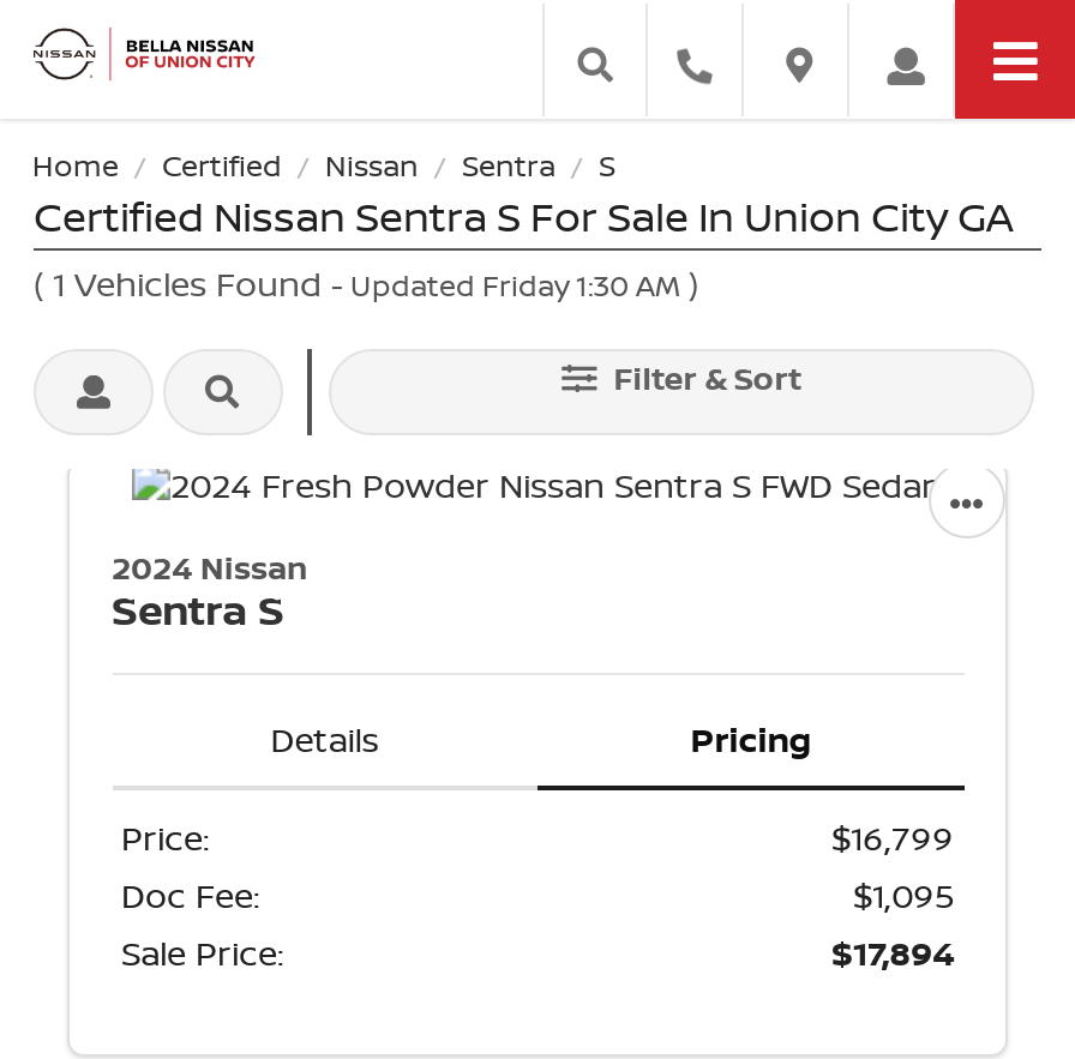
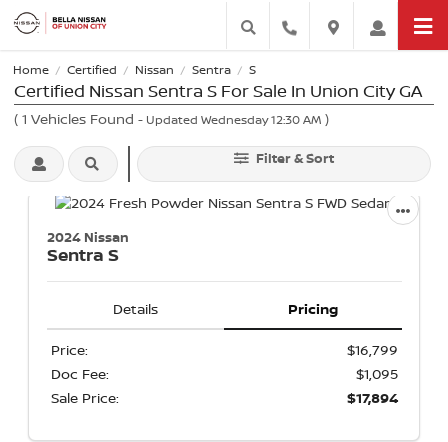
- (1 Vehicles Found - Updated Friday 1:30 AM)
+ (1 Vehicles Found - Updated Wednesday 12:30 AM)
